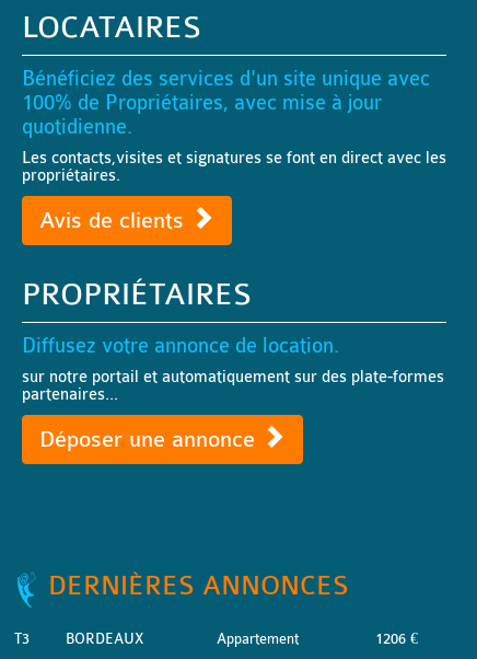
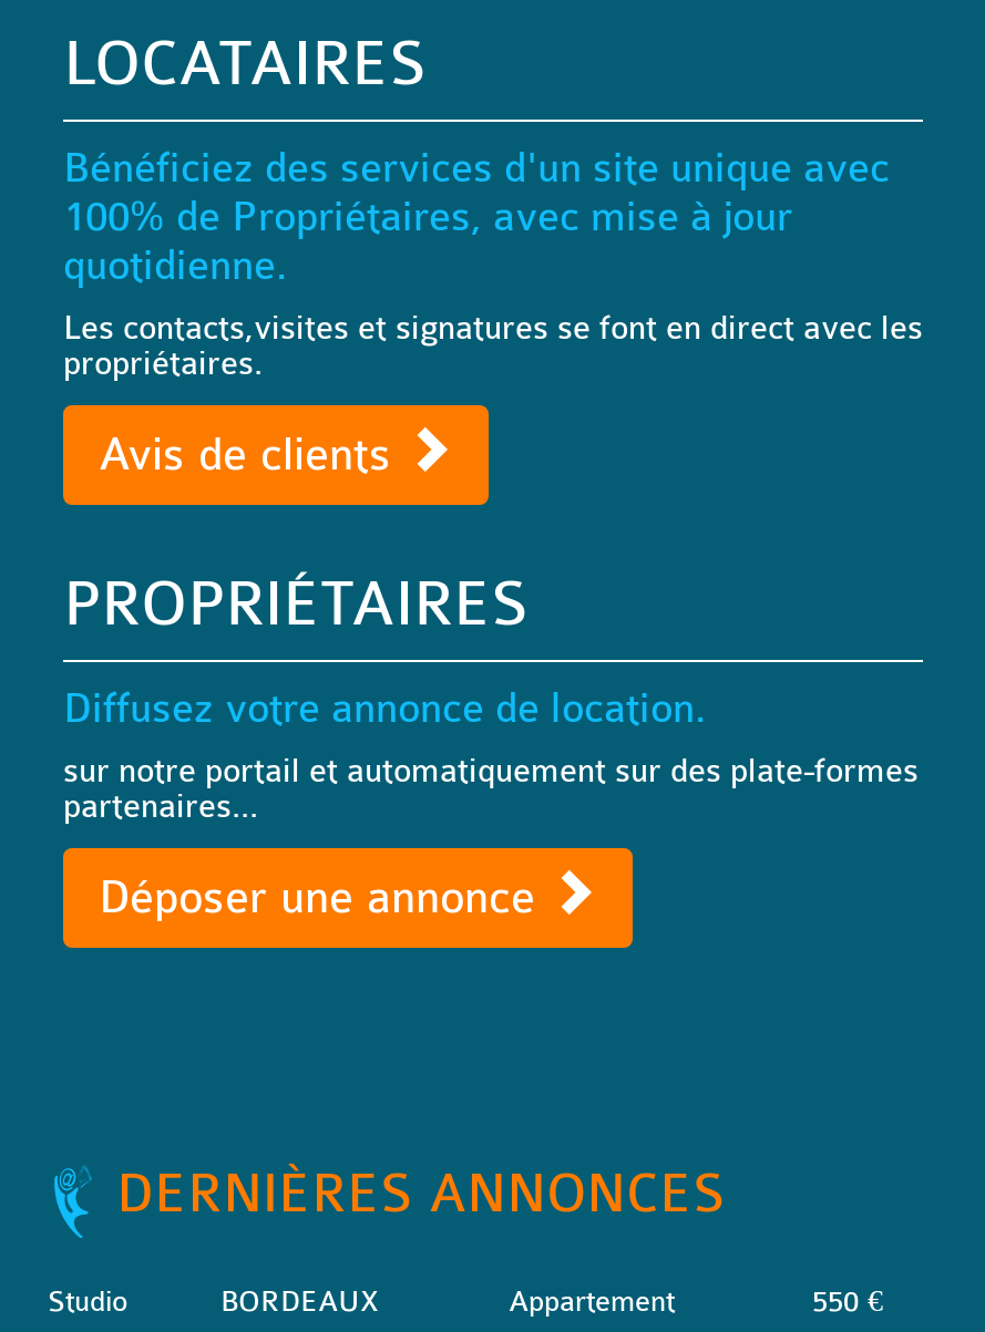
- T3
+ Studio

- 1206 €
+ 550 €
